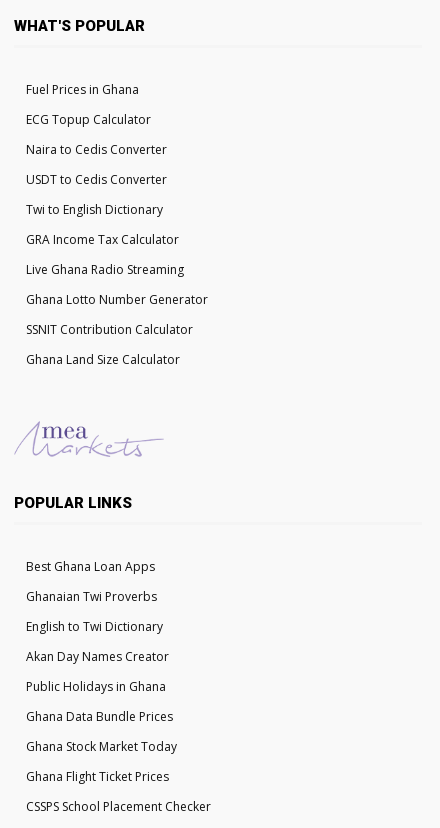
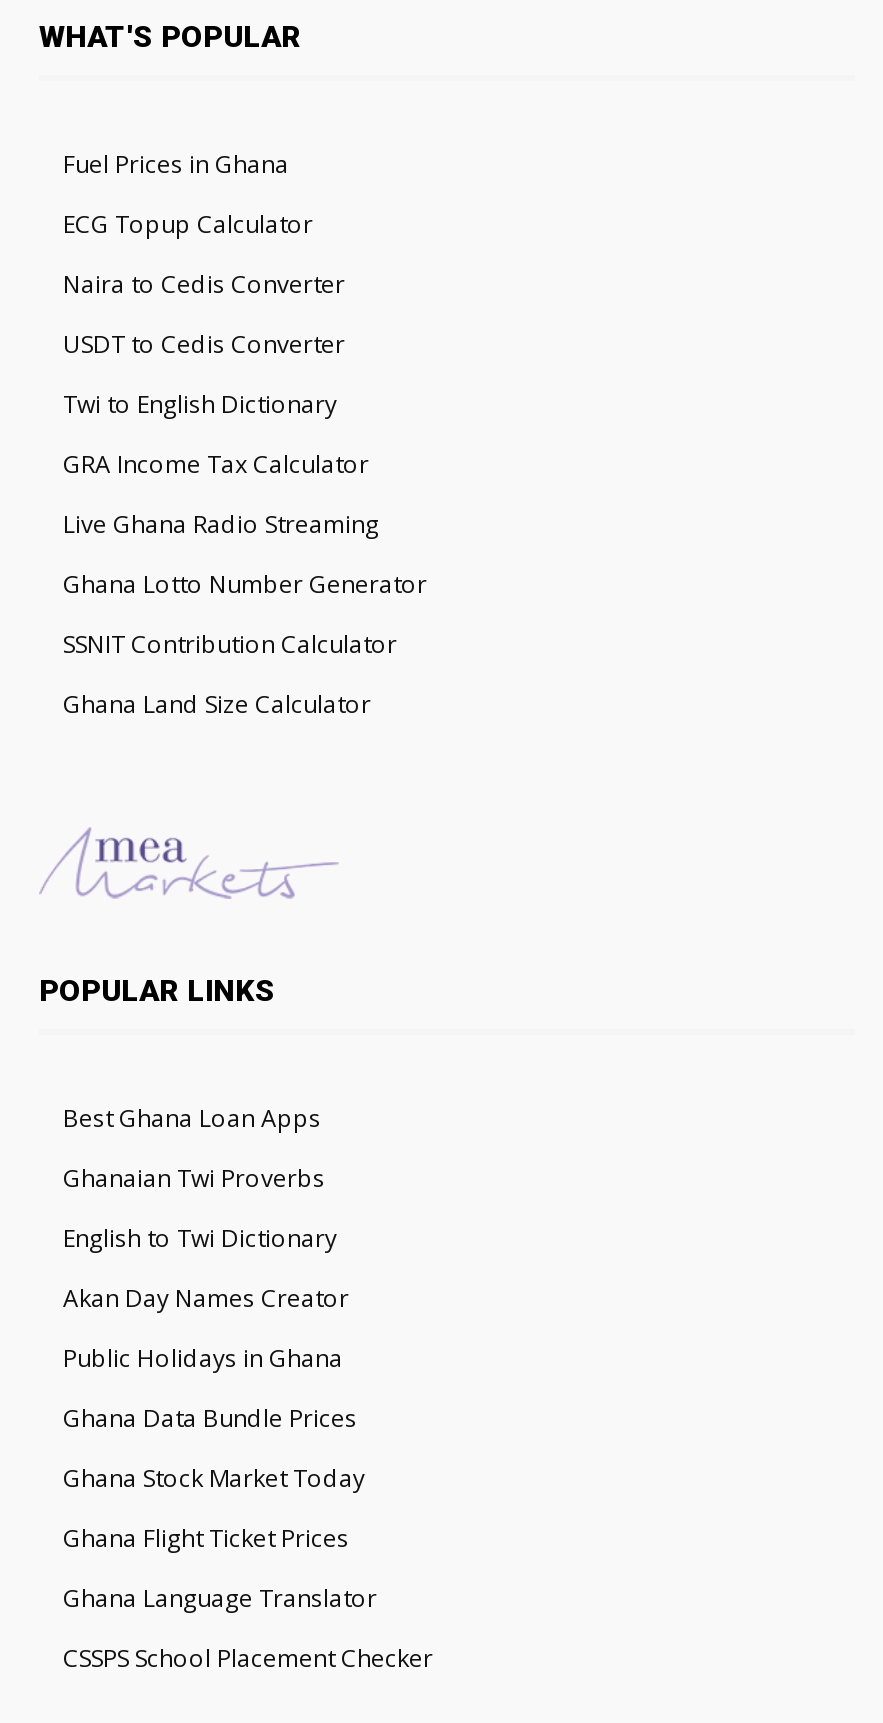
+ Ghana Language Translator
